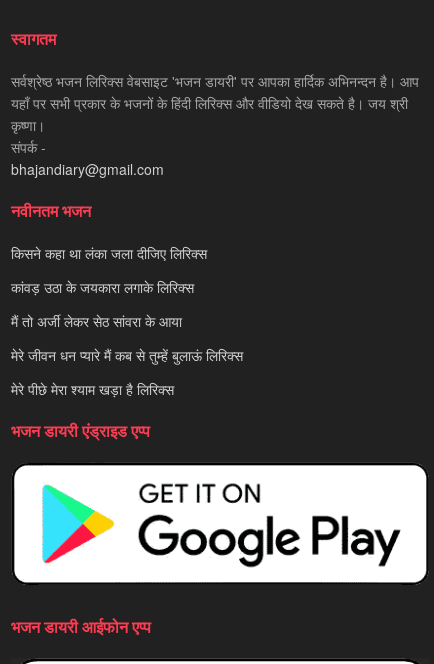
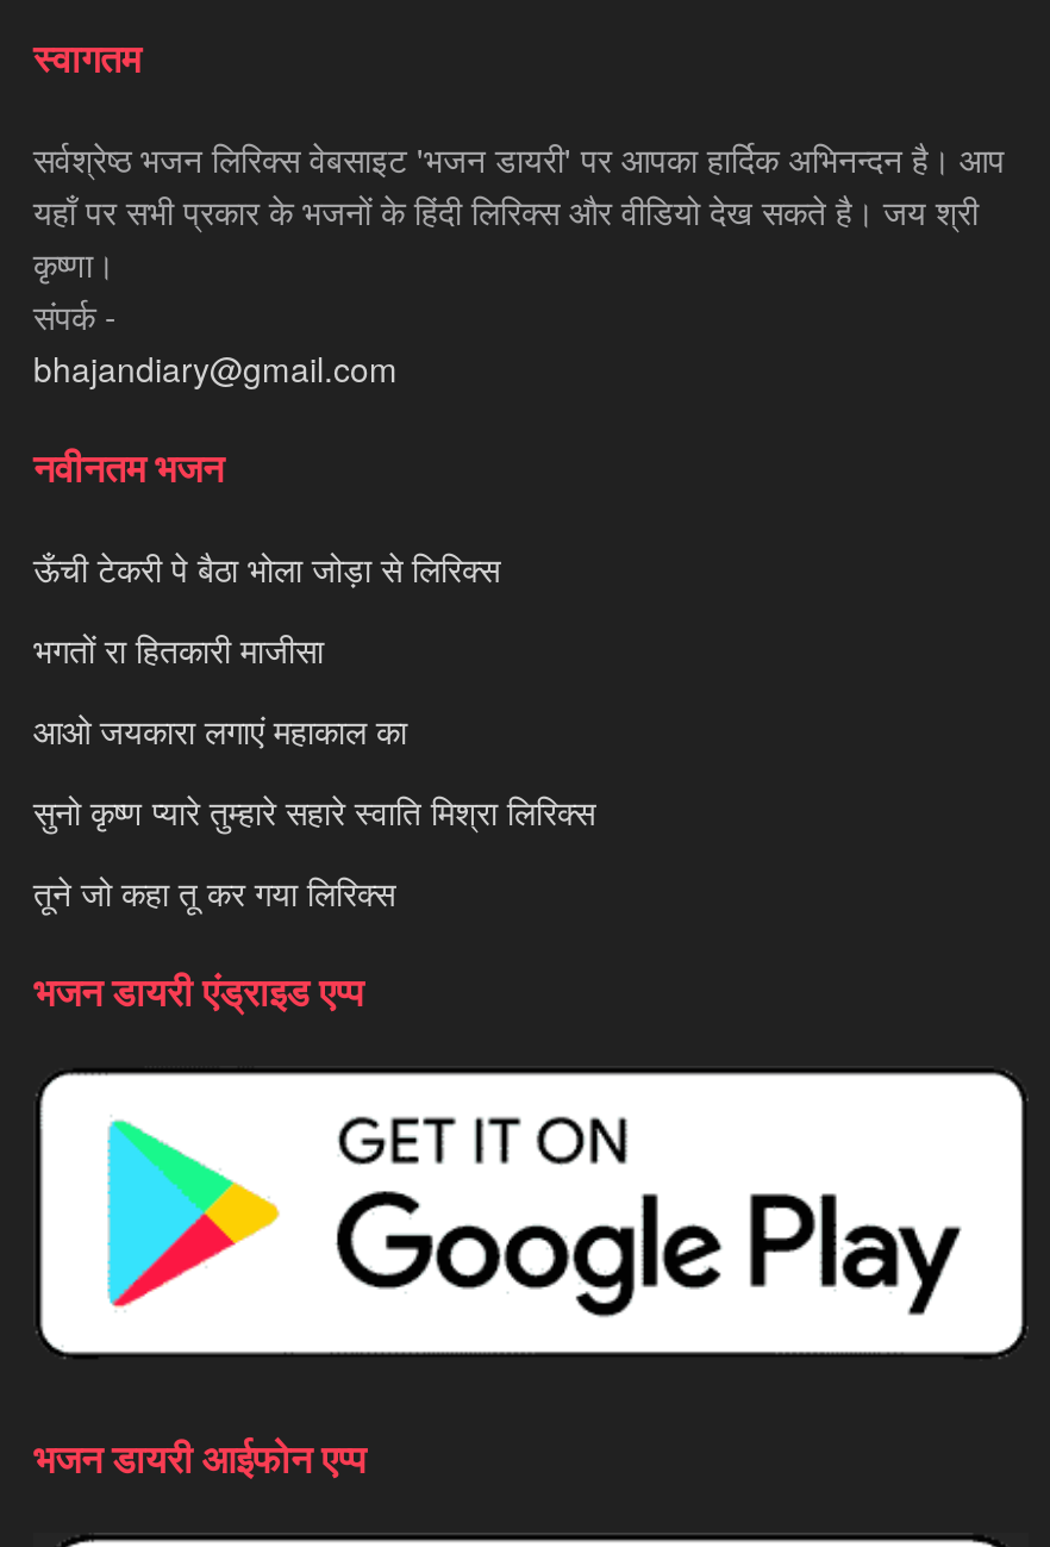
- किसने कहा था लंका जला दीजिए लिरिक्स
+ ऊँची टेकरी पे बैठा भोला जोड़ा से लिरिक्स

- कांवड़ उठा के जयकारा लगाके लिरिक्स
+ भगतों रा हितकारी माजीसा

- मैं तो अर्जी लेकर सेठ सांवरा के आया
+ आओ जयकारा लगाएं महाकाल का

- मेरे जीवन धन प्यारे मैं कब से तुम्हें बुलाऊं लिरिक्स
+ सुनो कृष्ण प्यारे तुम्हारे सहारे स्वाति मिश्रा लिरिक्स

- मेरे पीछे मेरा श्याम खड़ा है लिरिक्स
+ तूने जो कहा तू कर गया लिरिक्स
